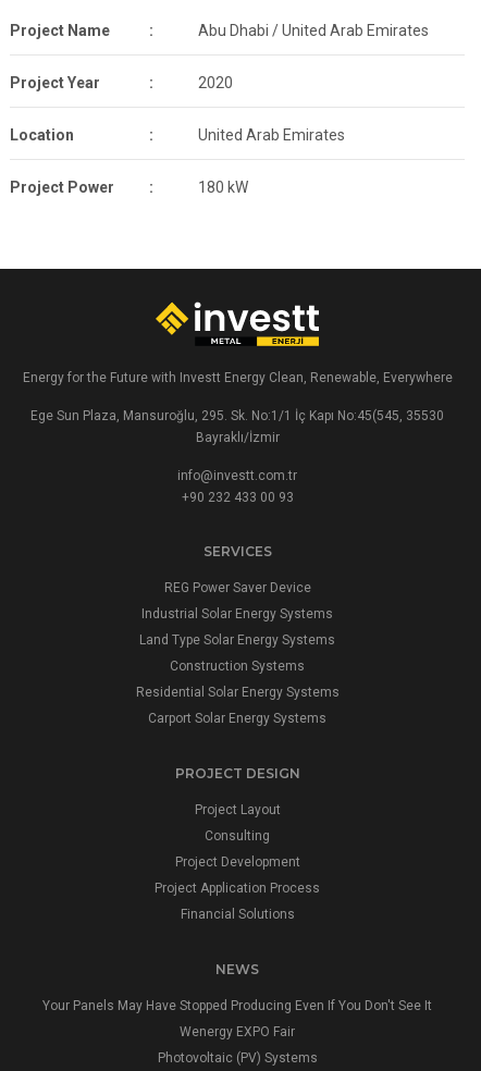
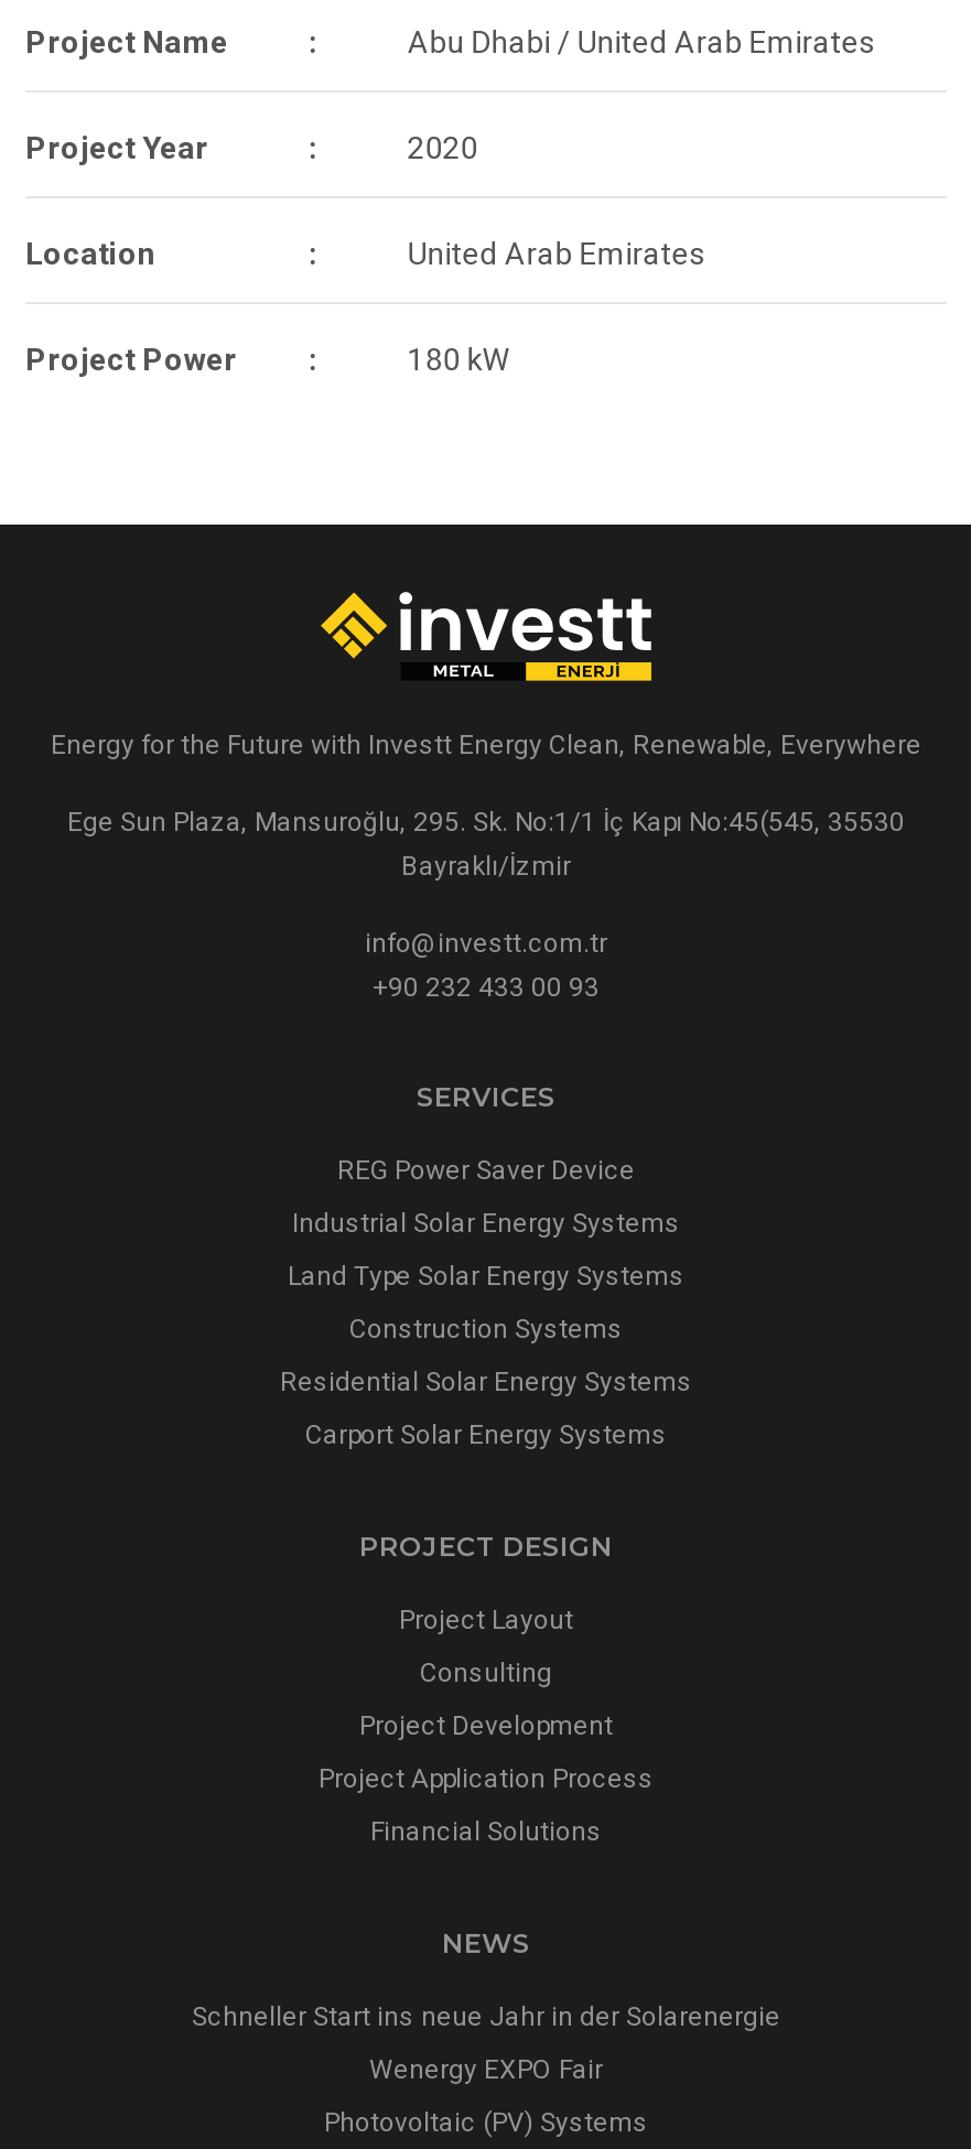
- Your Panels May Have Stopped Producing Even If You Don't See It
+ Schneller Start ins neue Jahr in der Solarenergie
